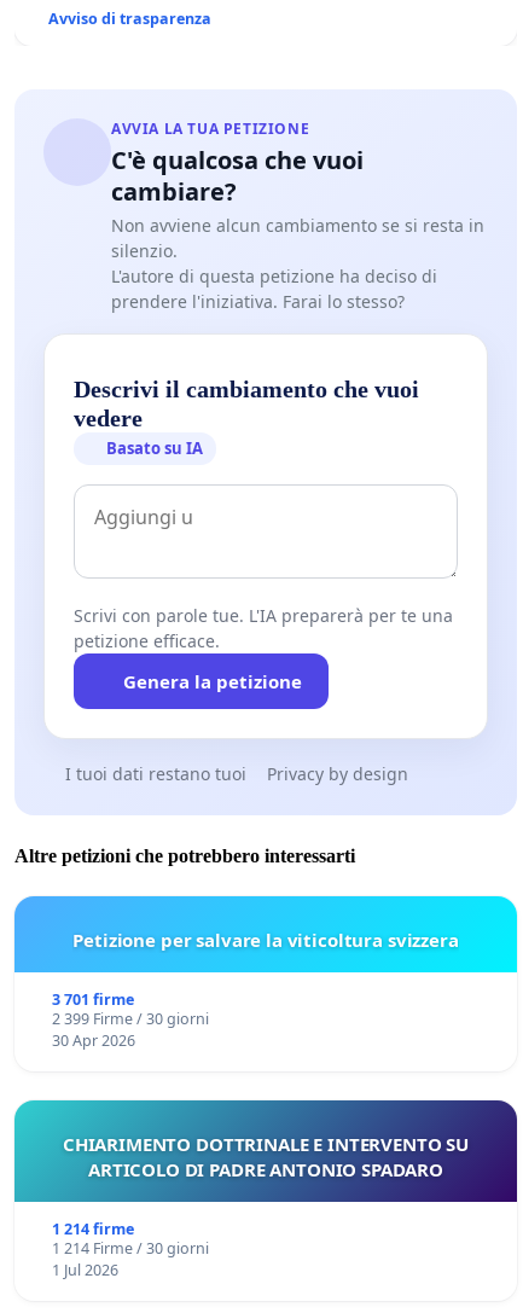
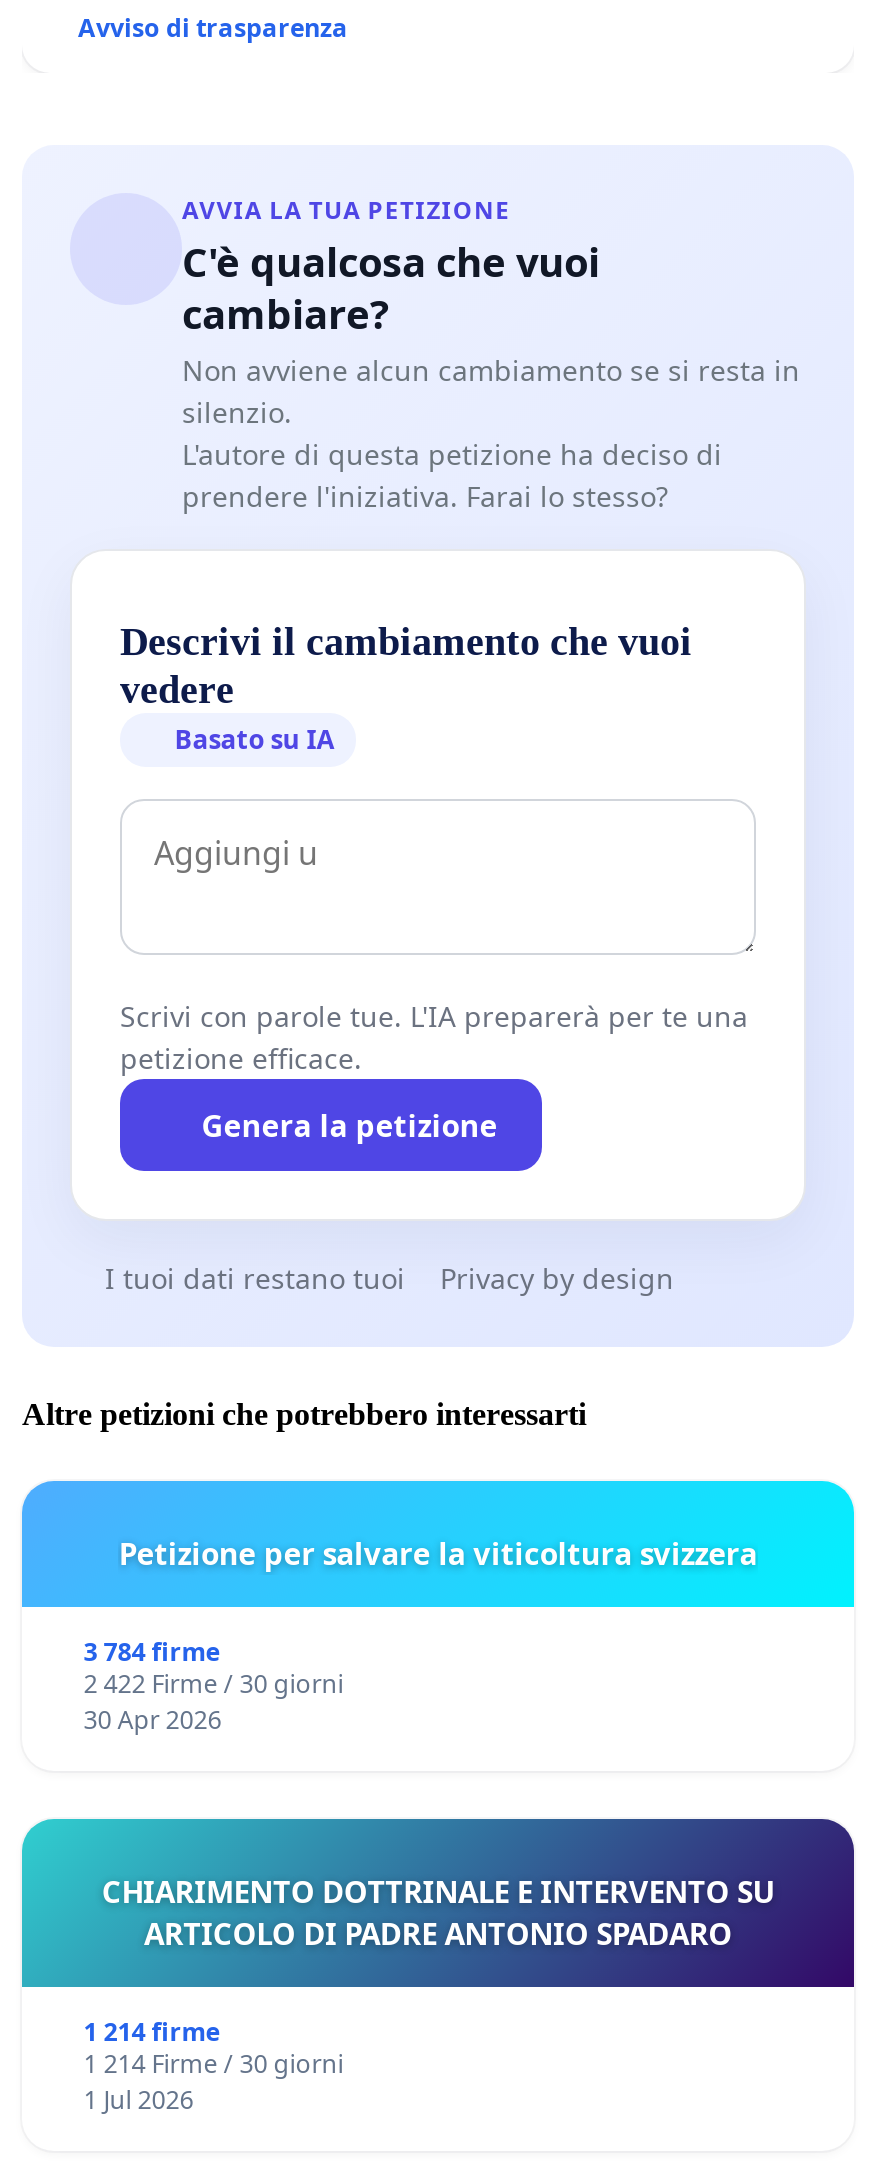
- 3 701 firme
+ 3 784 firme

- 2 399 Firme / 30 giorni
+ 2 422 Firme / 30 giorni
